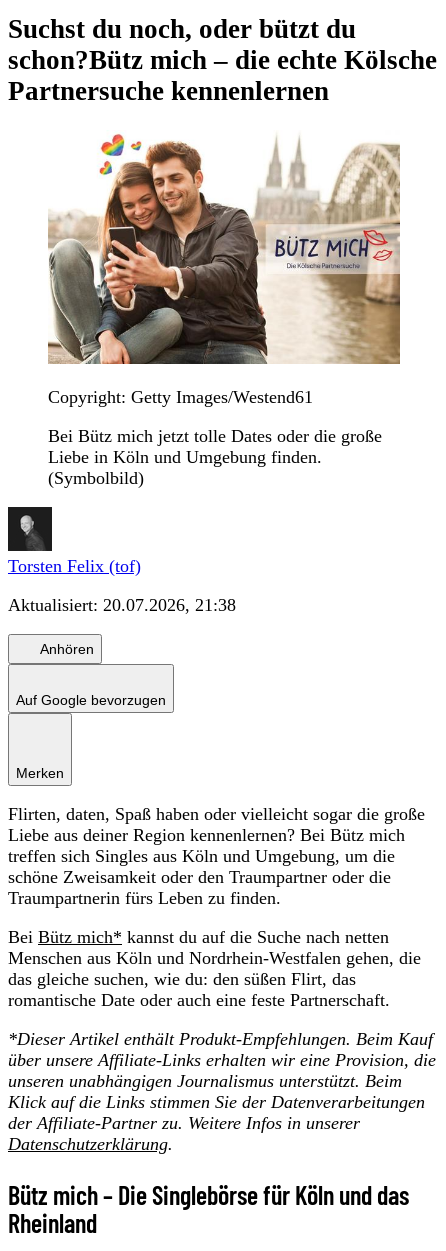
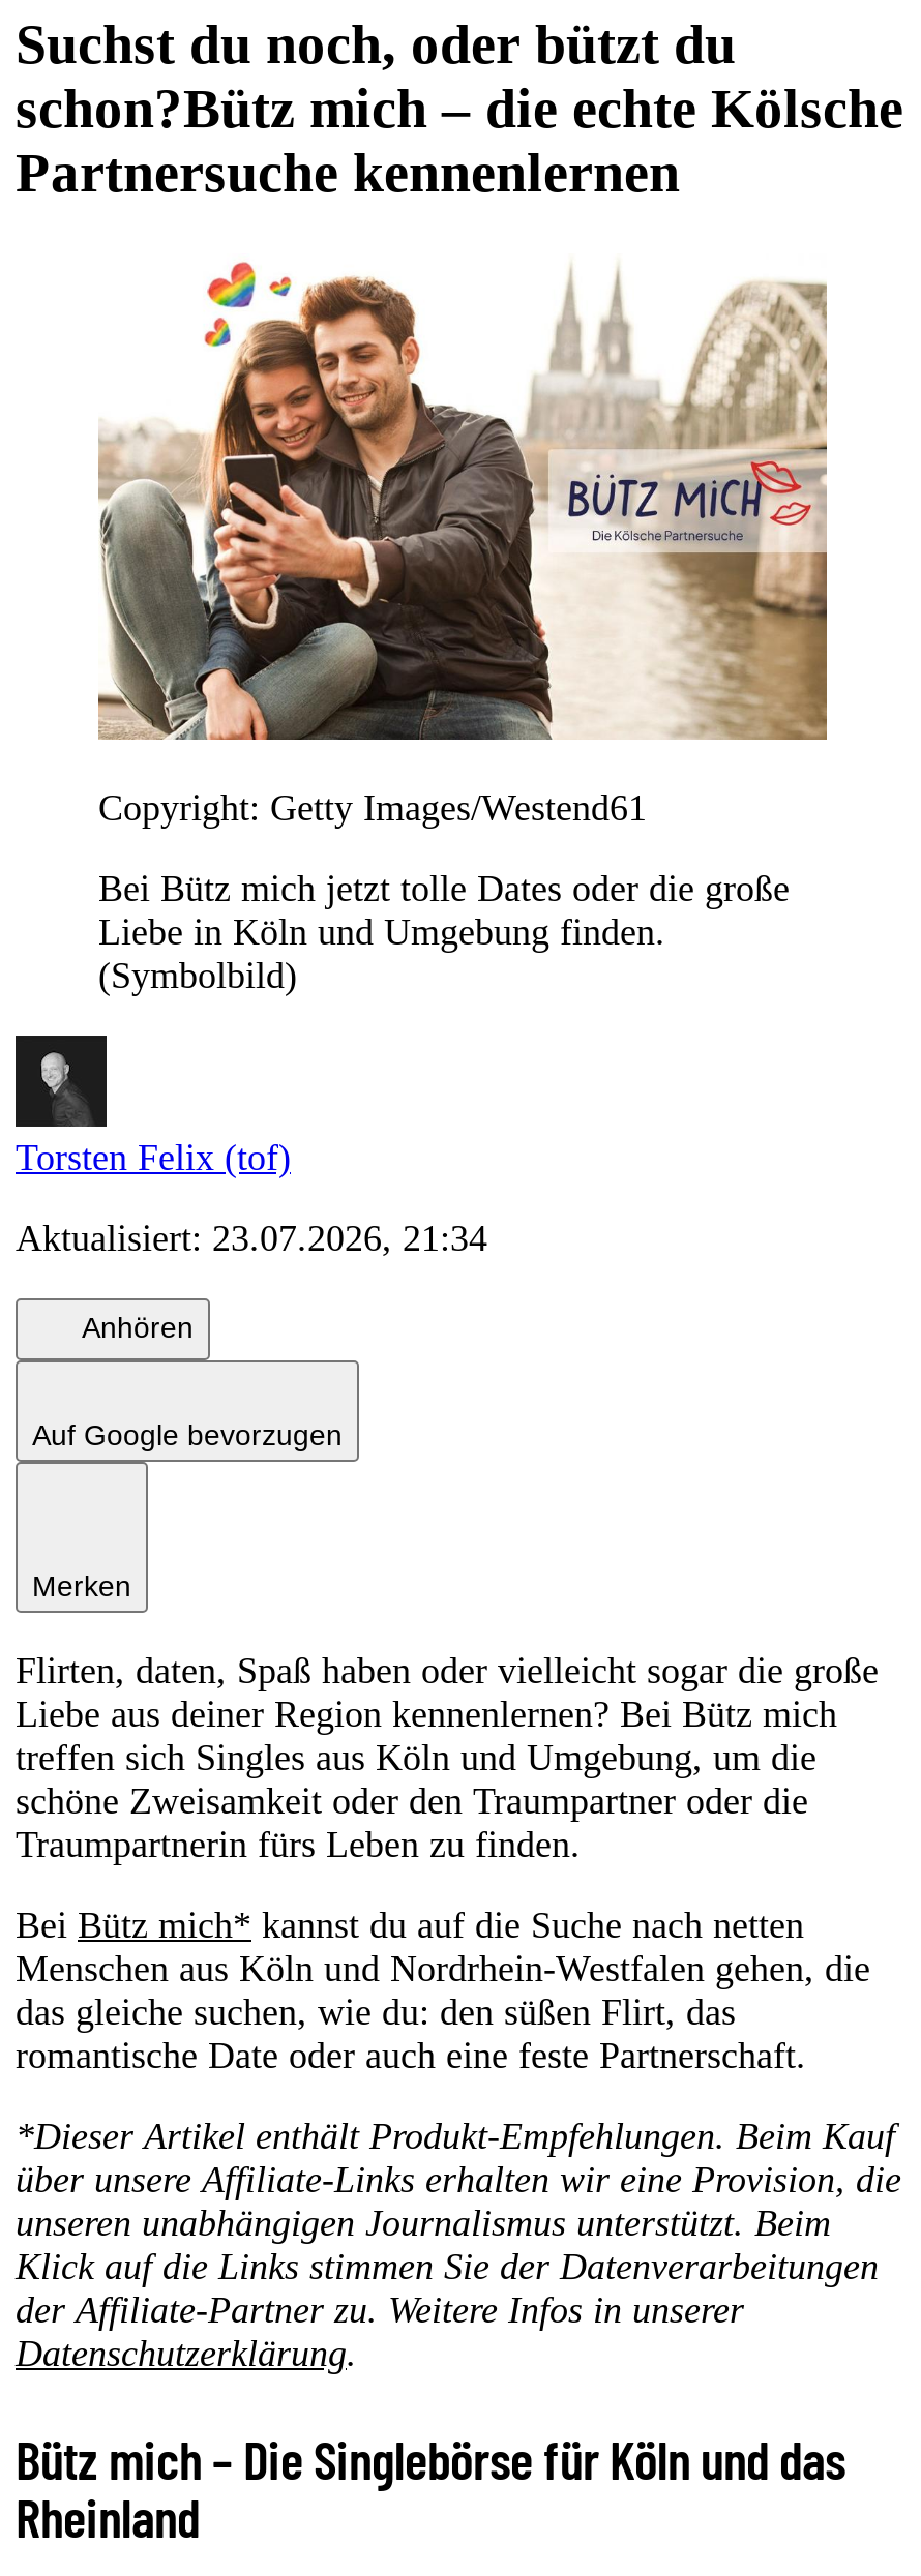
- Aktualisiert: 20.07.2026, 21:38
+ Aktualisiert: 23.07.2026, 21:34
